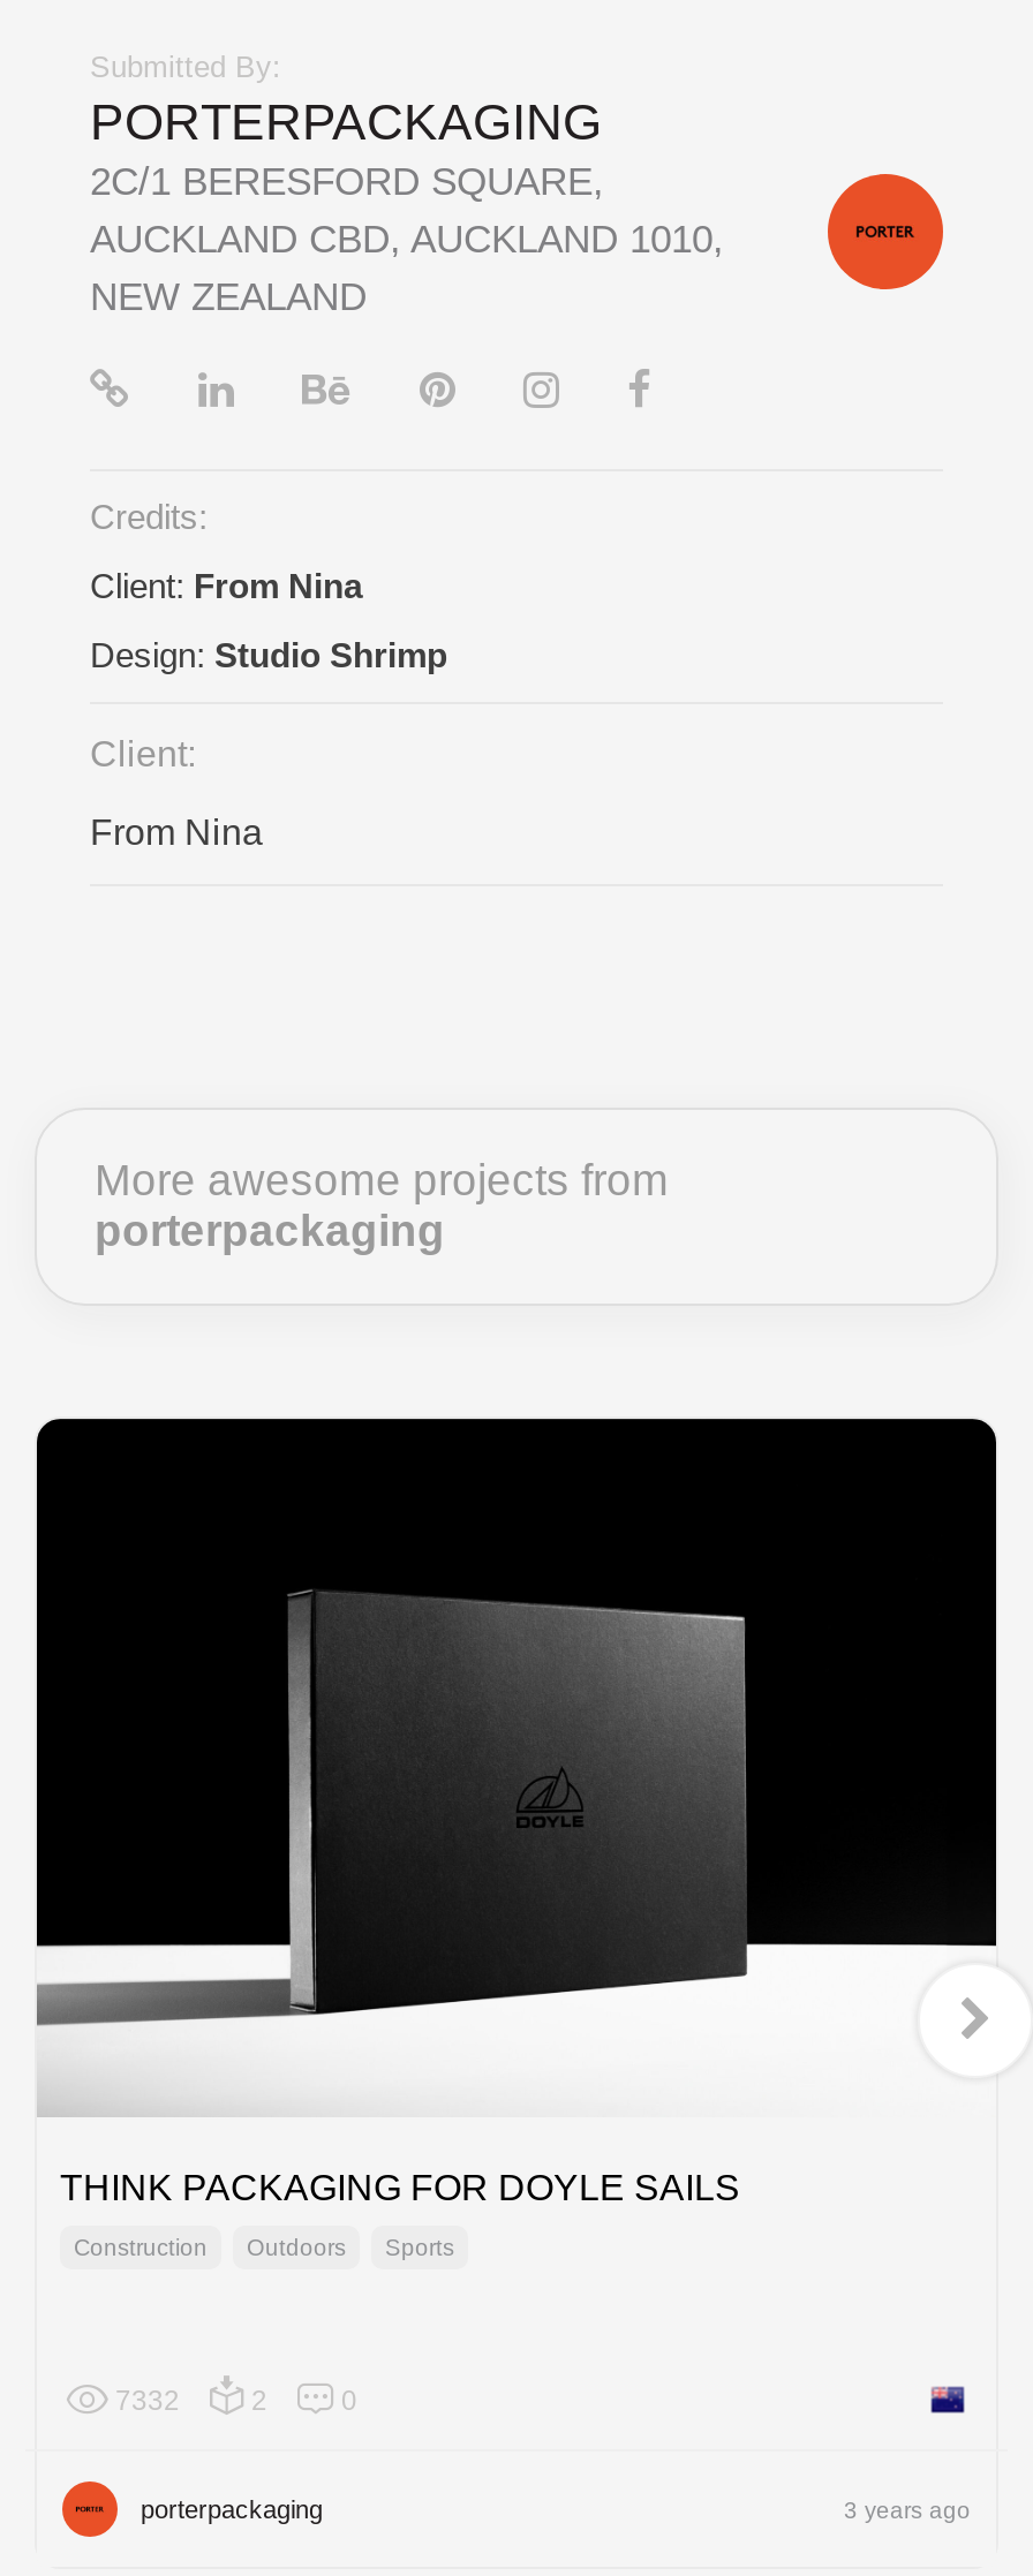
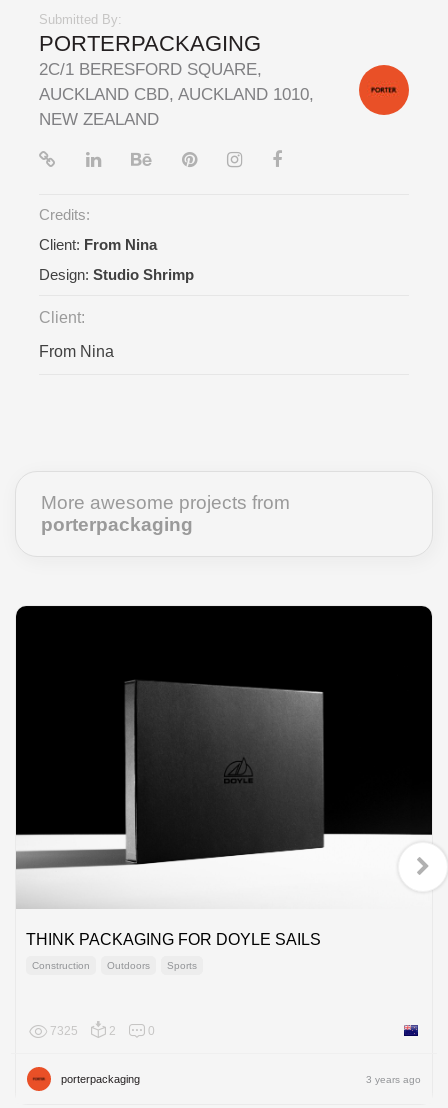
- 7332
+ 7325
